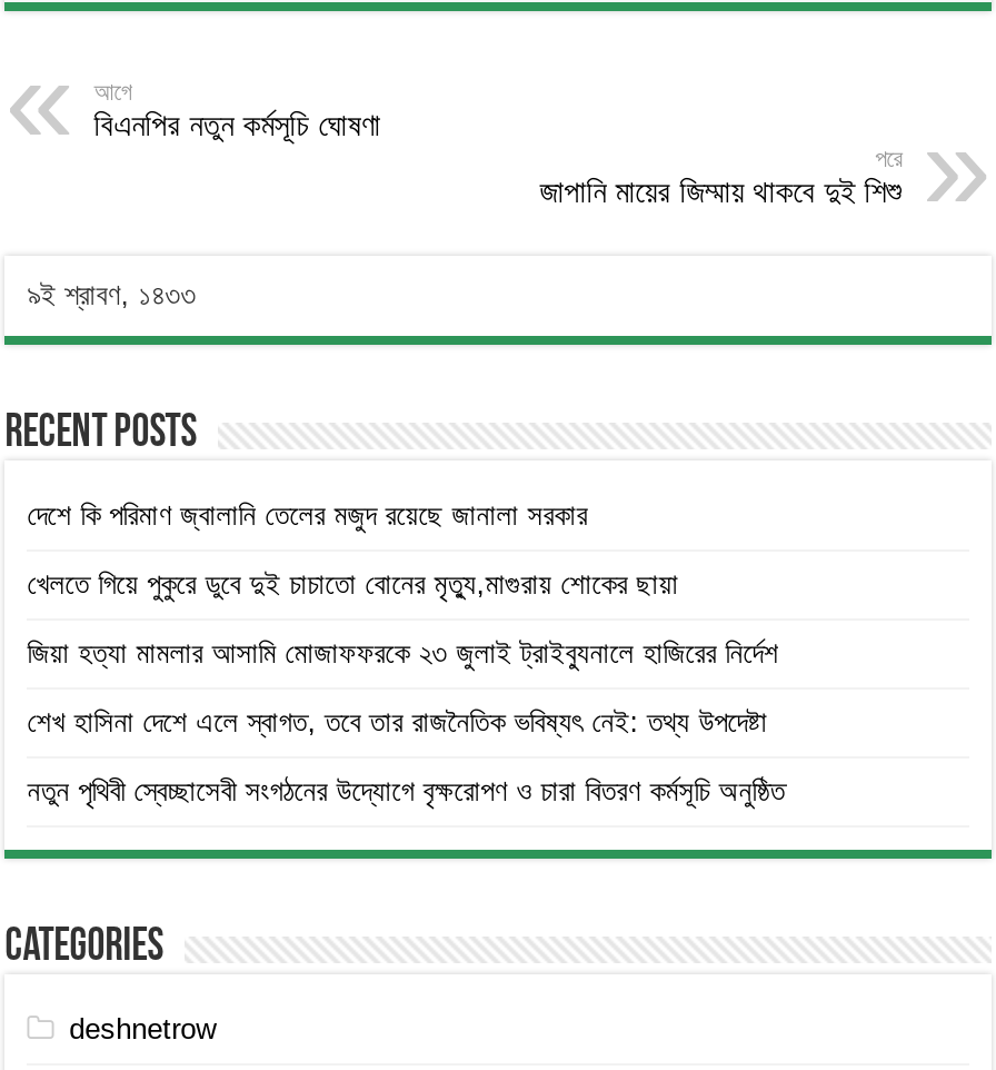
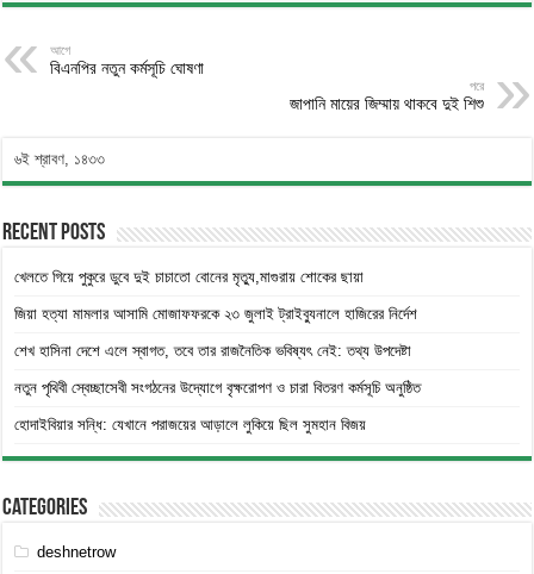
- ৯ই শ্রাবণ, ১৪৩৩
+ ৬ই শ্রাবণ, ১৪৩৩

- দেশে কি পরিমাণ জ্বালানি তেলের মজুদ রয়েছে জানালা সরকার

moved up: খেলতে গিয়ে পুকুরে ডুবে দুই চাচাতো বোনের মৃত্যু,মাগুরায় শোকের ছায়া | জিয়া হত্যা মামলার আসামি মোজাফফরকে ২৩ জুলাই ট্রাইব্যুনালে হাজিরের নির্দেশ | শেখ হাসিনা দেশে এলে স্বাগত, তবে তার রাজনৈতিক ভবিষ্যৎ নেই: তথ্য উপদেষ্টা | নতুন পৃথিবী স্বেচ্ছাসেবী সংগঠনের উদ্যোগে বৃক্ষরোপণ ও চারা বিতরণ কর্মসূচি অনুষ্ঠিত

+ হোদাইবিয়ার সন্ধি: যেখানে পরাজয়ের আড়ালে লুকিয়ে ছিল সুমহান বিজয়
